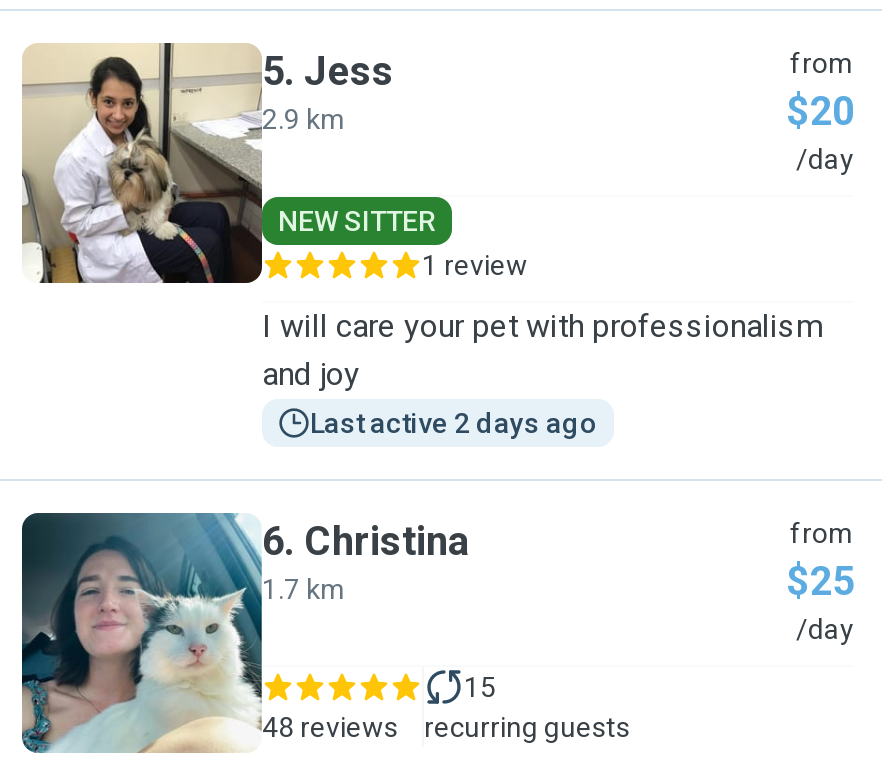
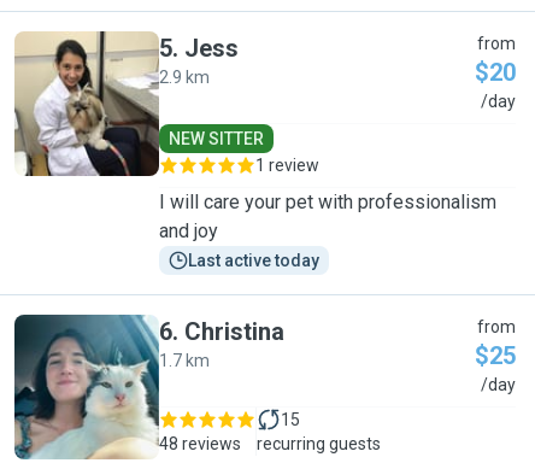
- Last active 2 days ago
+ Last active today
